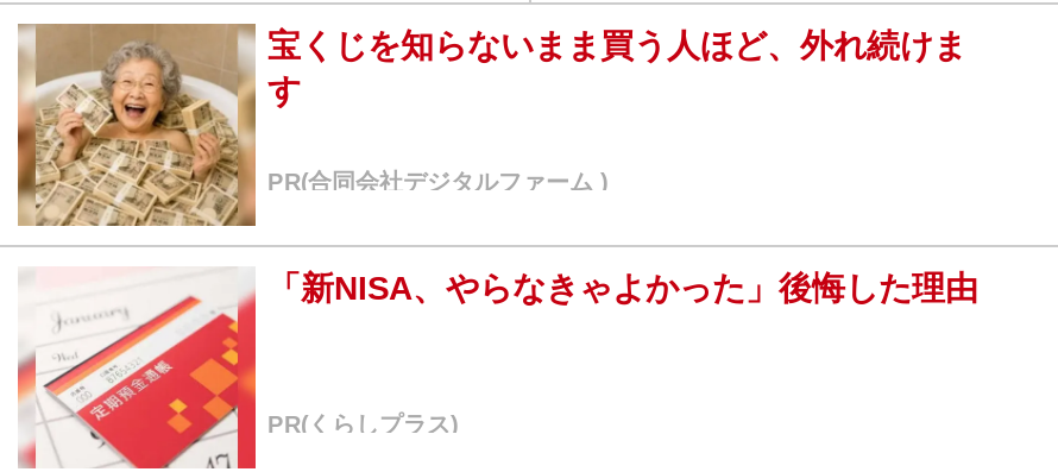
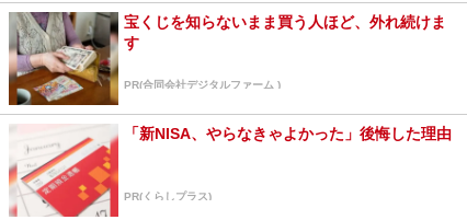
- [image]
+ [image]
